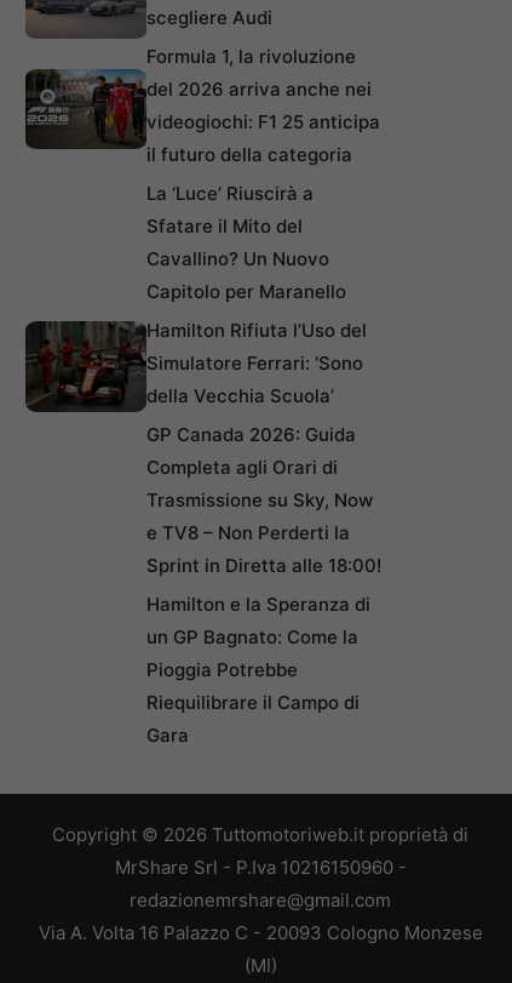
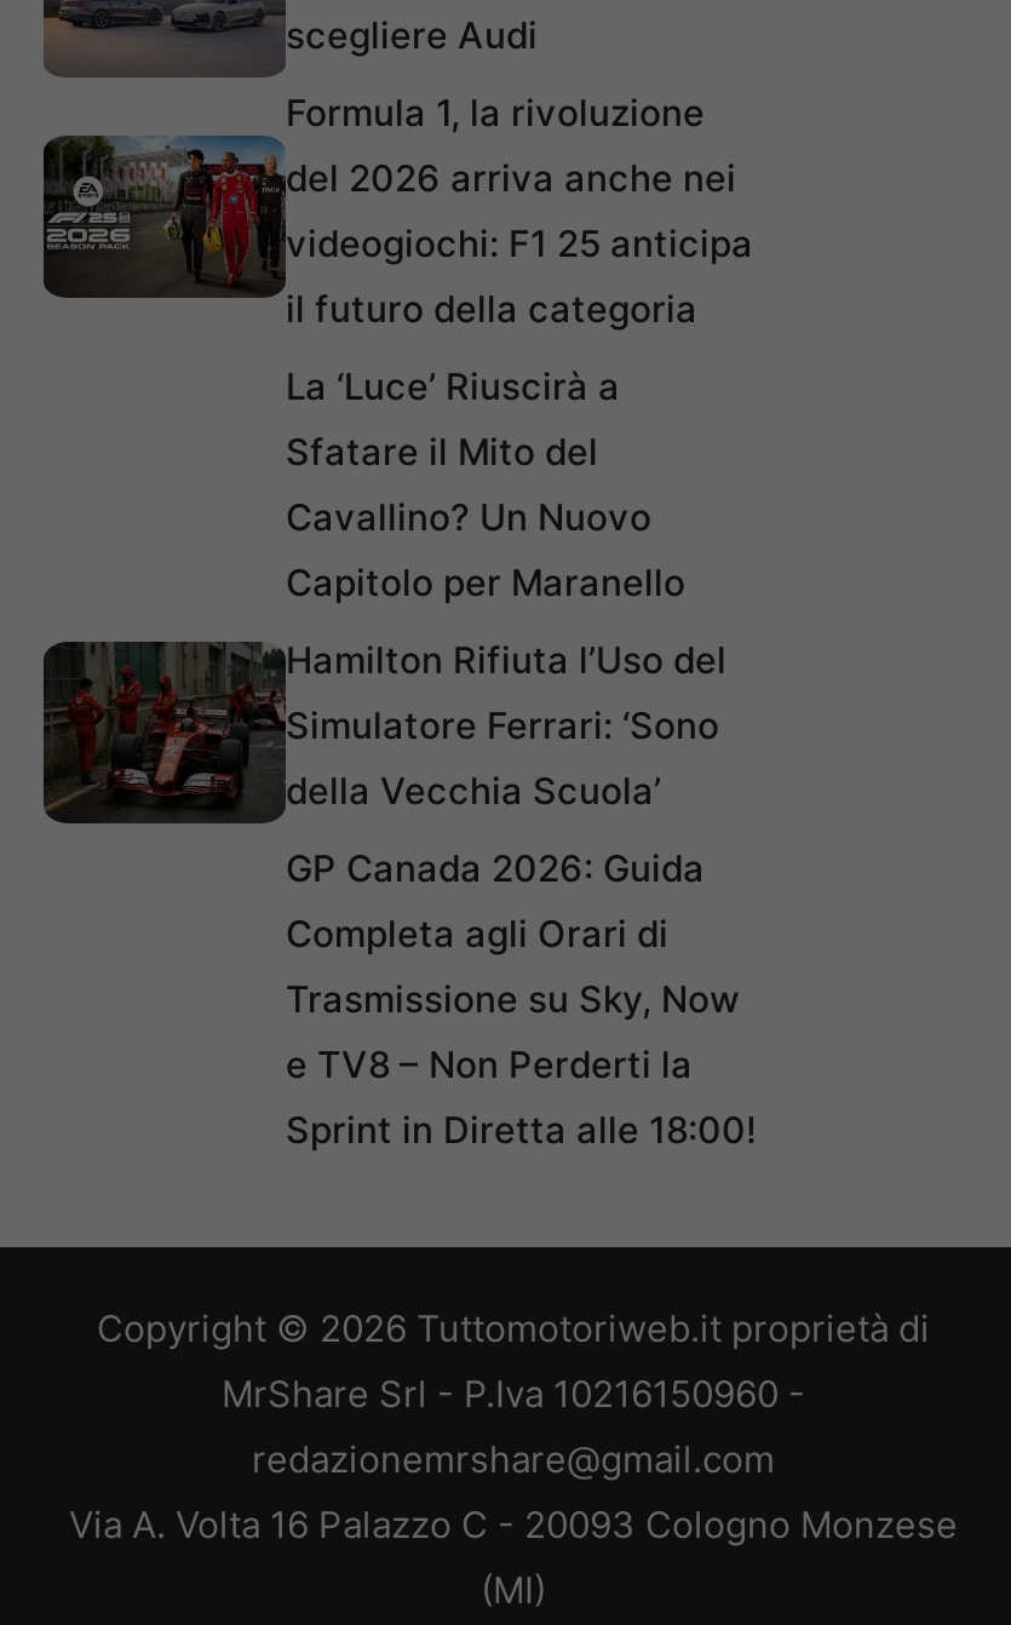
- Hamilton e la Speranza di
- un GP Bagnato: Come la
- Pioggia Potrebbe
- Riequilibrare il Campo di
- Gara
